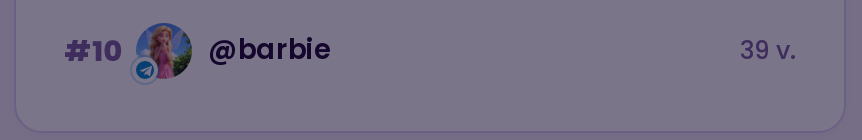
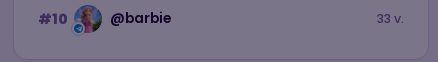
- 39 v.
+ 33 v.
